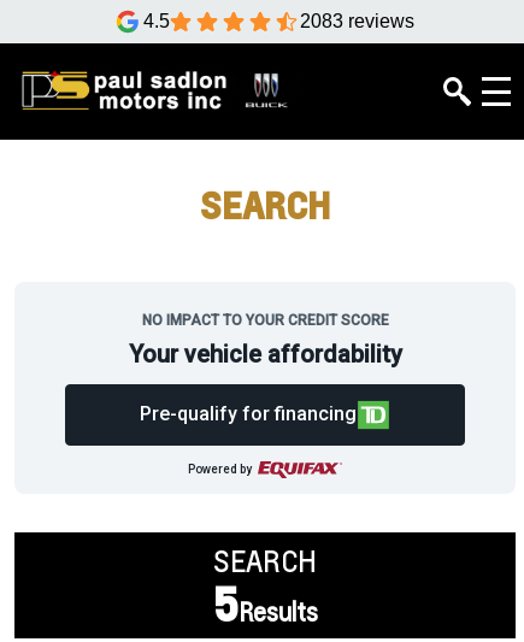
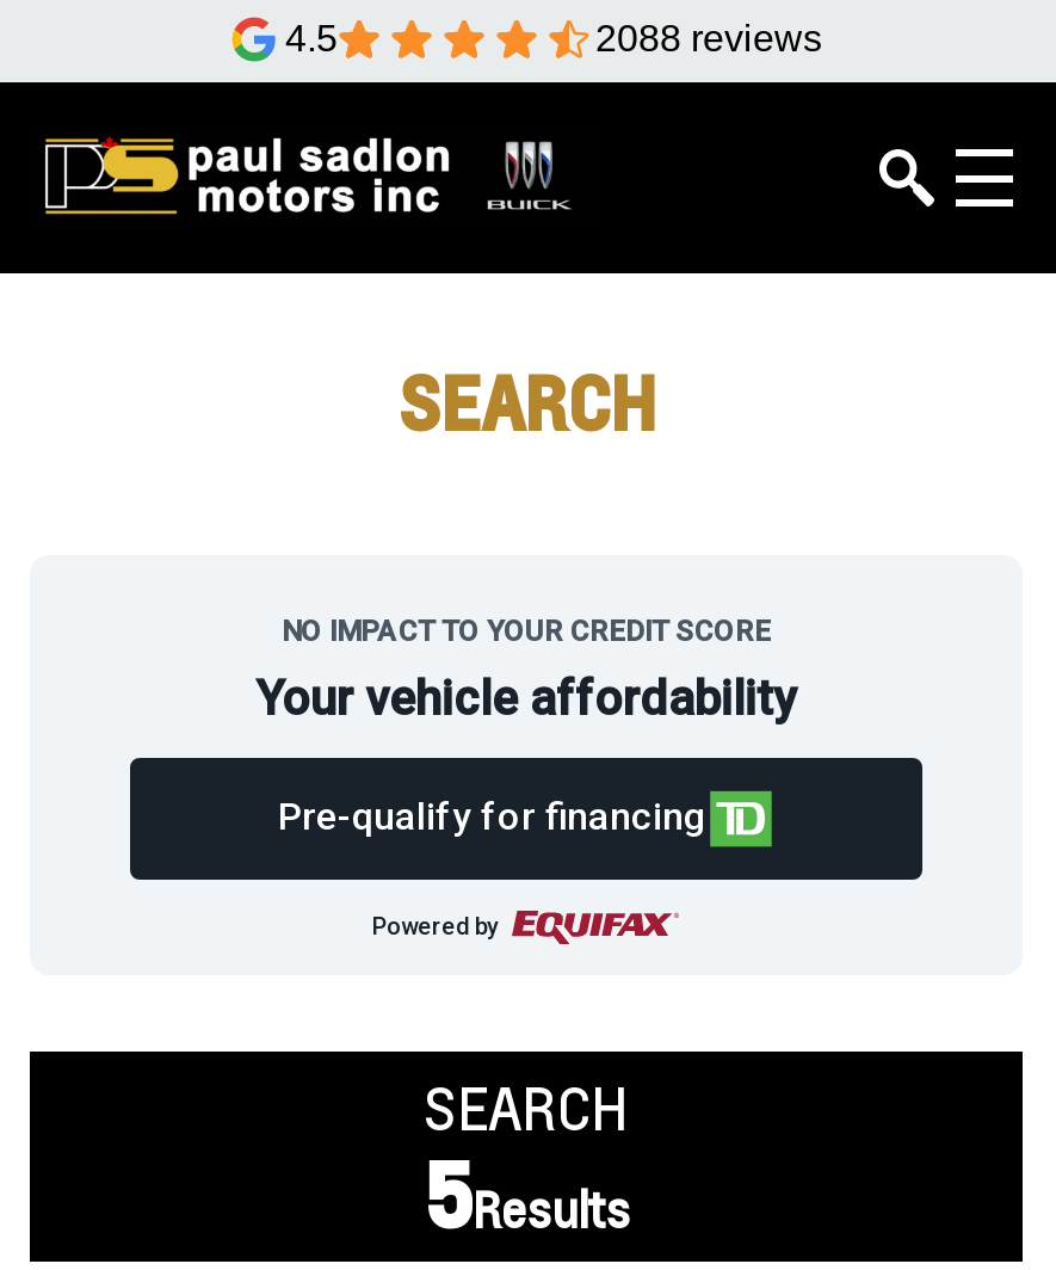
- 2083 reviews
+ 2088 reviews
